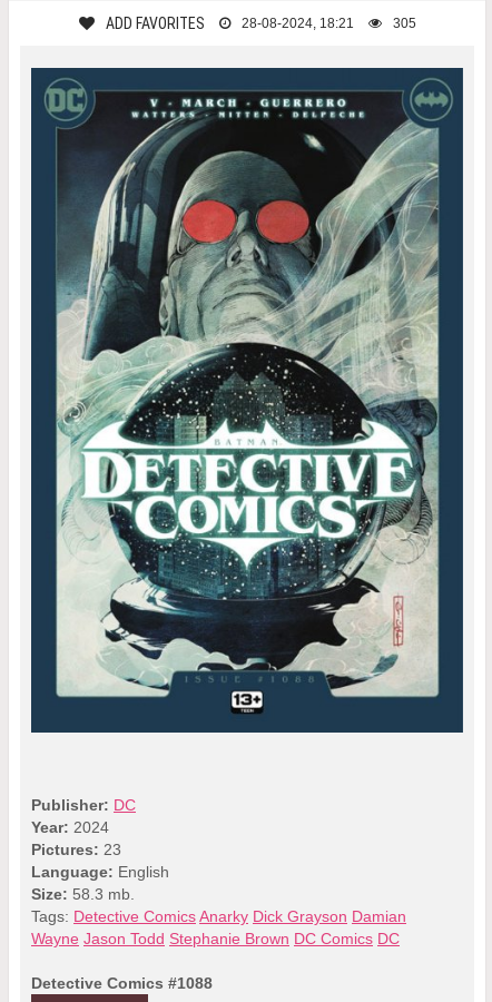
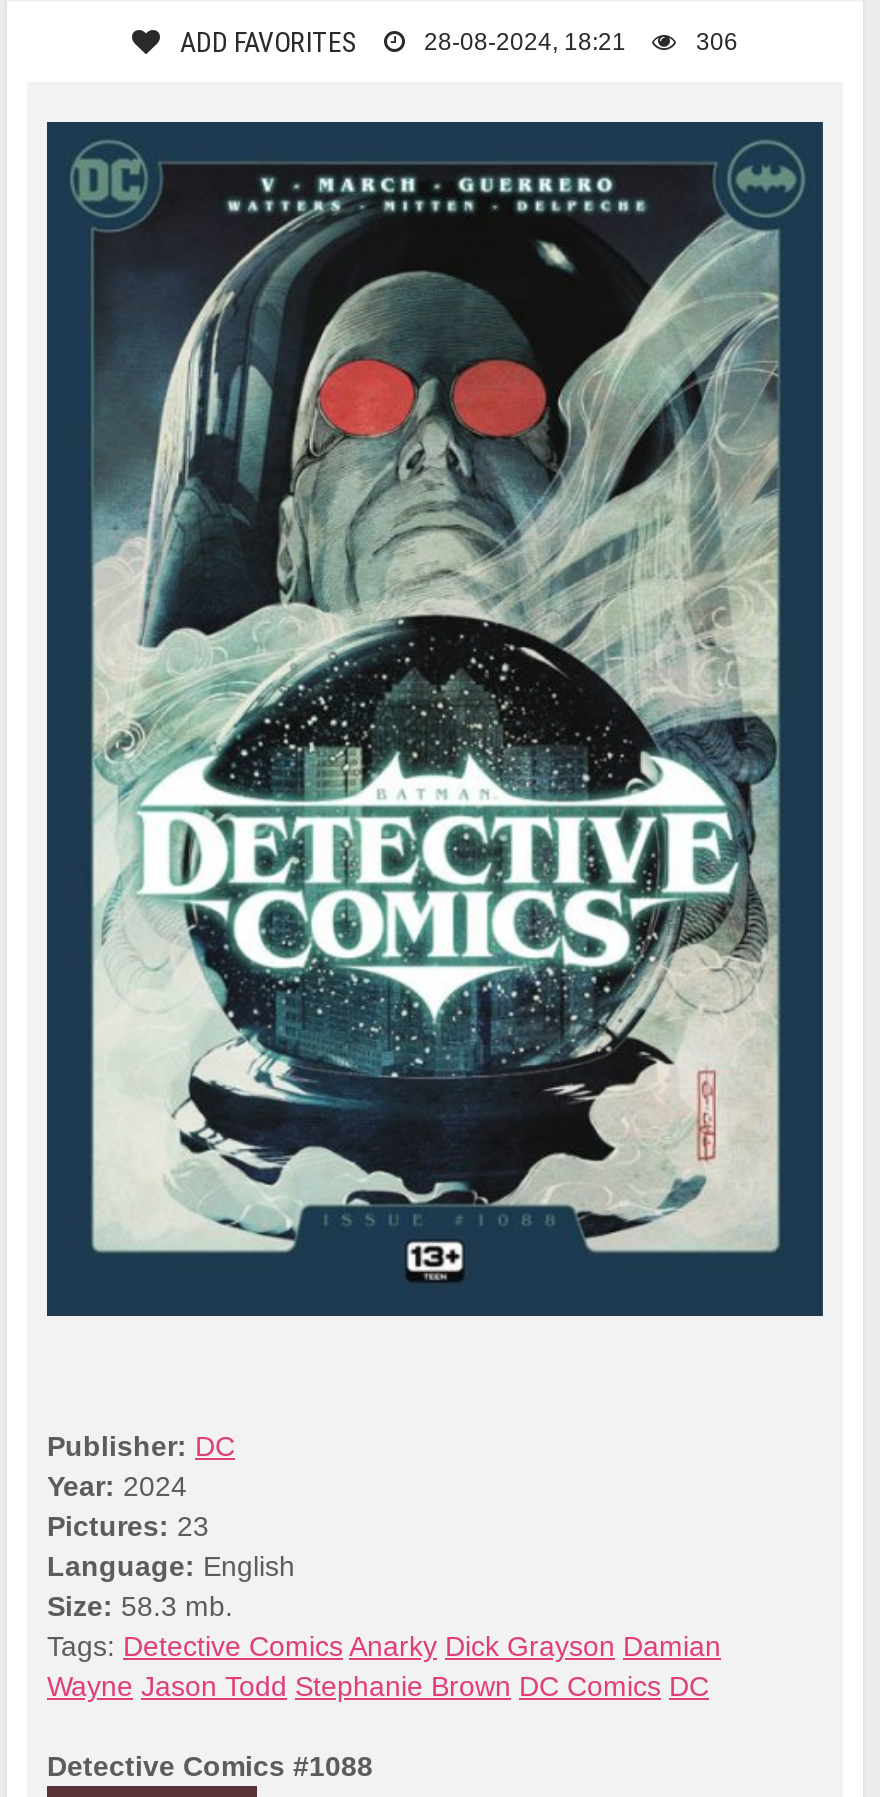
- 305
+ 306
